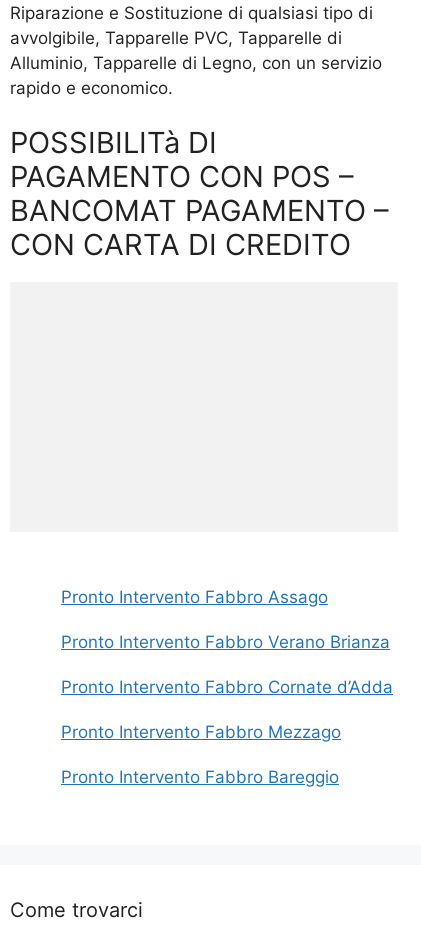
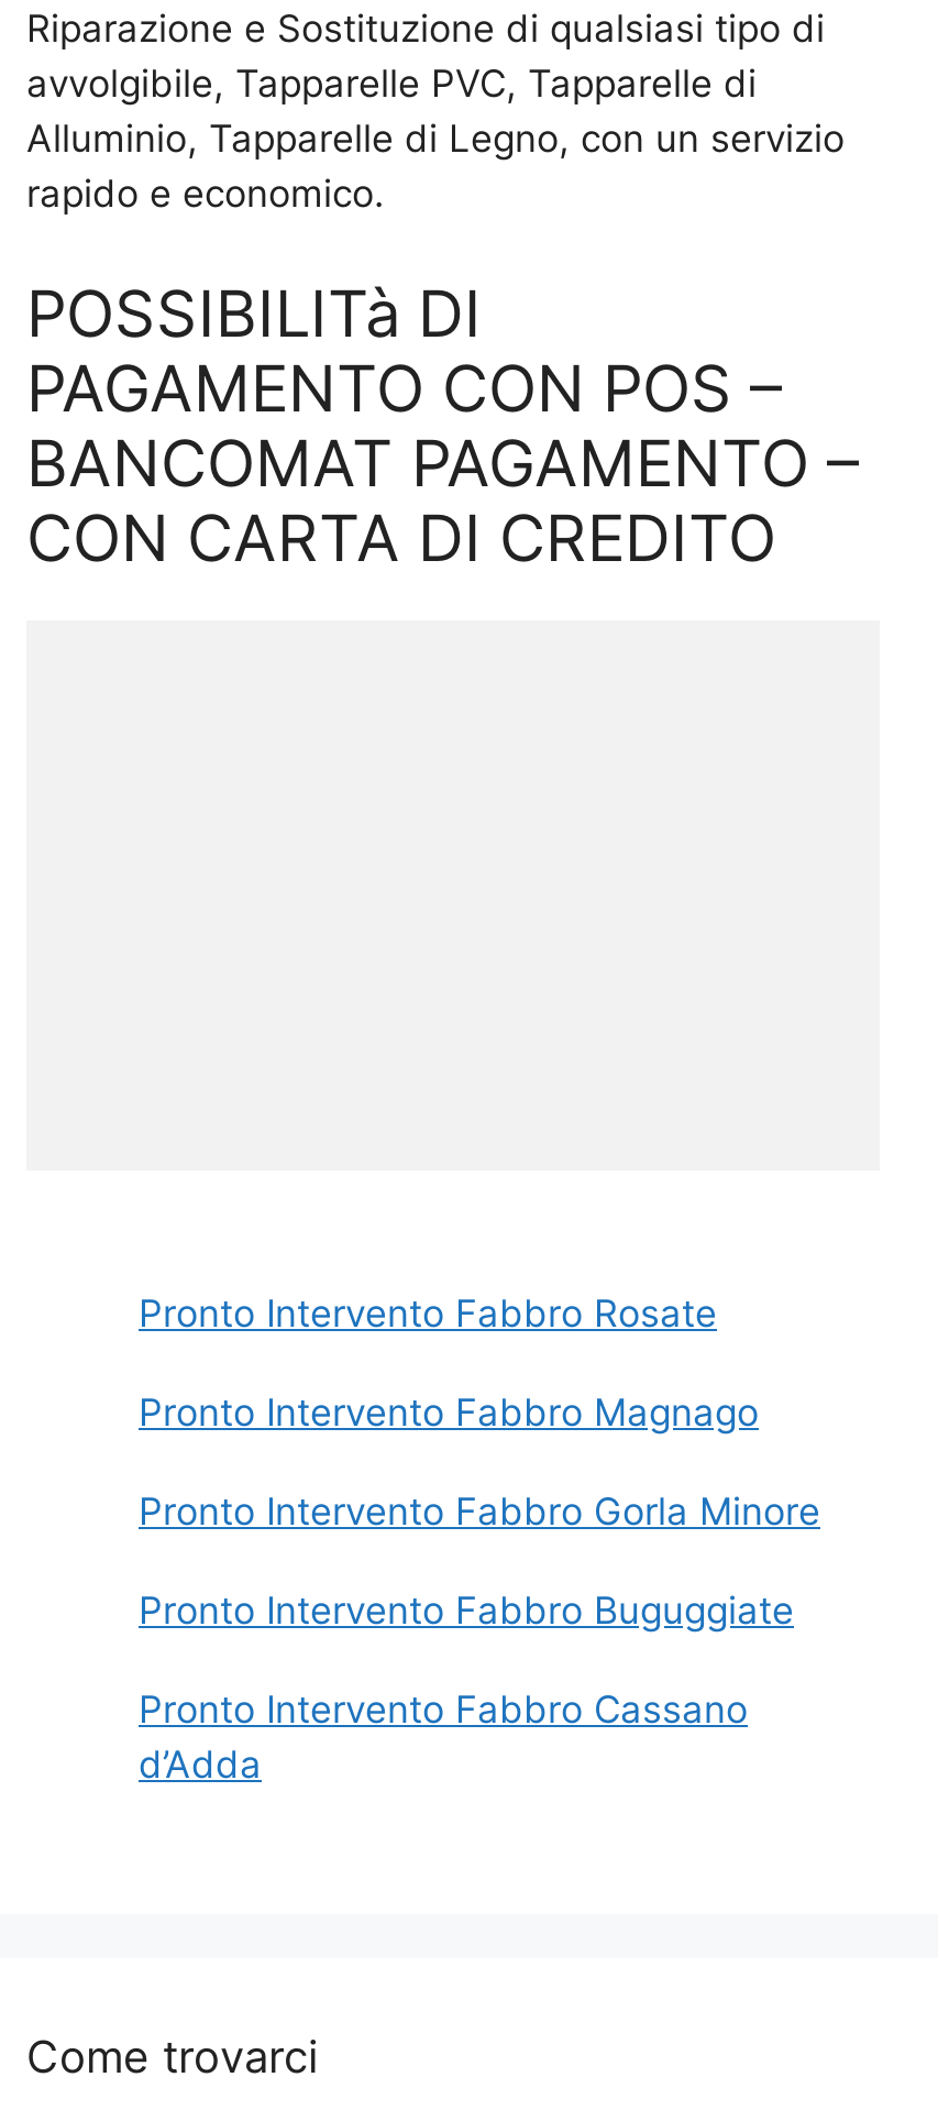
- Pronto Intervento Fabbro Assago
+ Pronto Intervento Fabbro Rosate

- Pronto Intervento Fabbro Verano Brianza
+ Pronto Intervento Fabbro Magnago

- Pronto Intervento Fabbro Cornate d’Adda
+ Pronto Intervento Fabbro Gorla Minore

- Pronto Intervento Fabbro Mezzago
+ Pronto Intervento Fabbro Buguggiate

- Pronto Intervento Fabbro Bareggio
+ Pronto Intervento Fabbro Cassano
+ d’Adda
